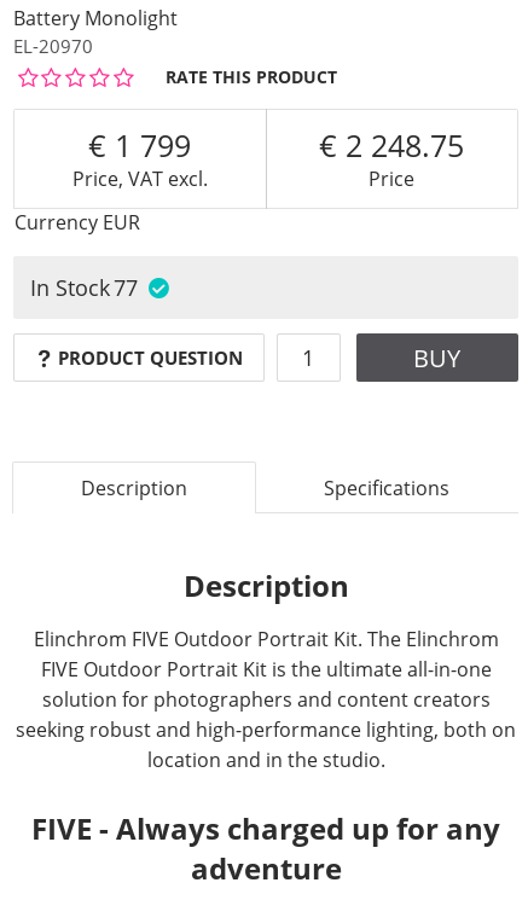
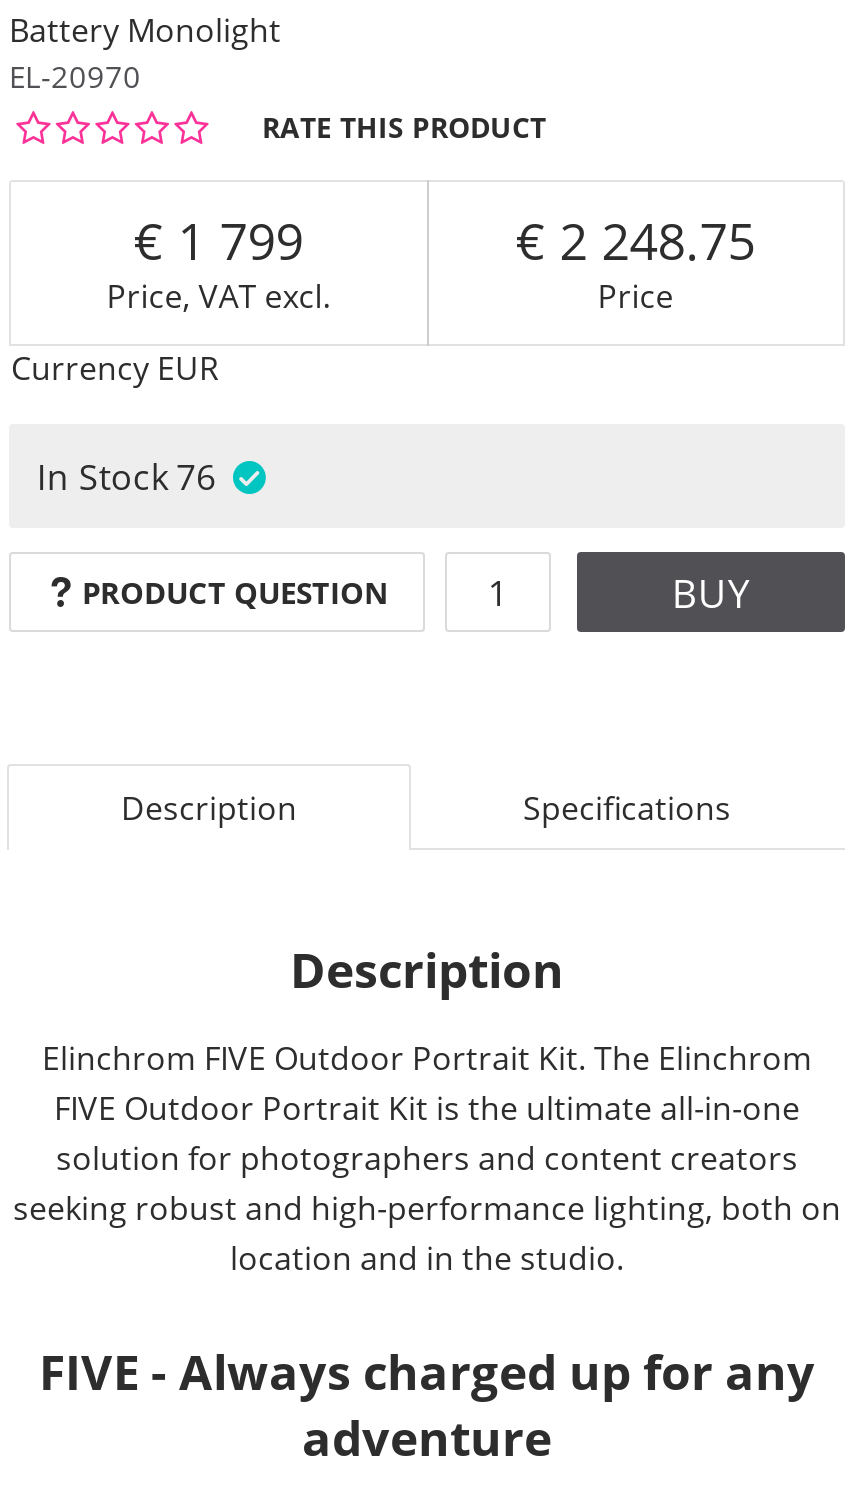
- In Stock 77
+ In Stock 76
